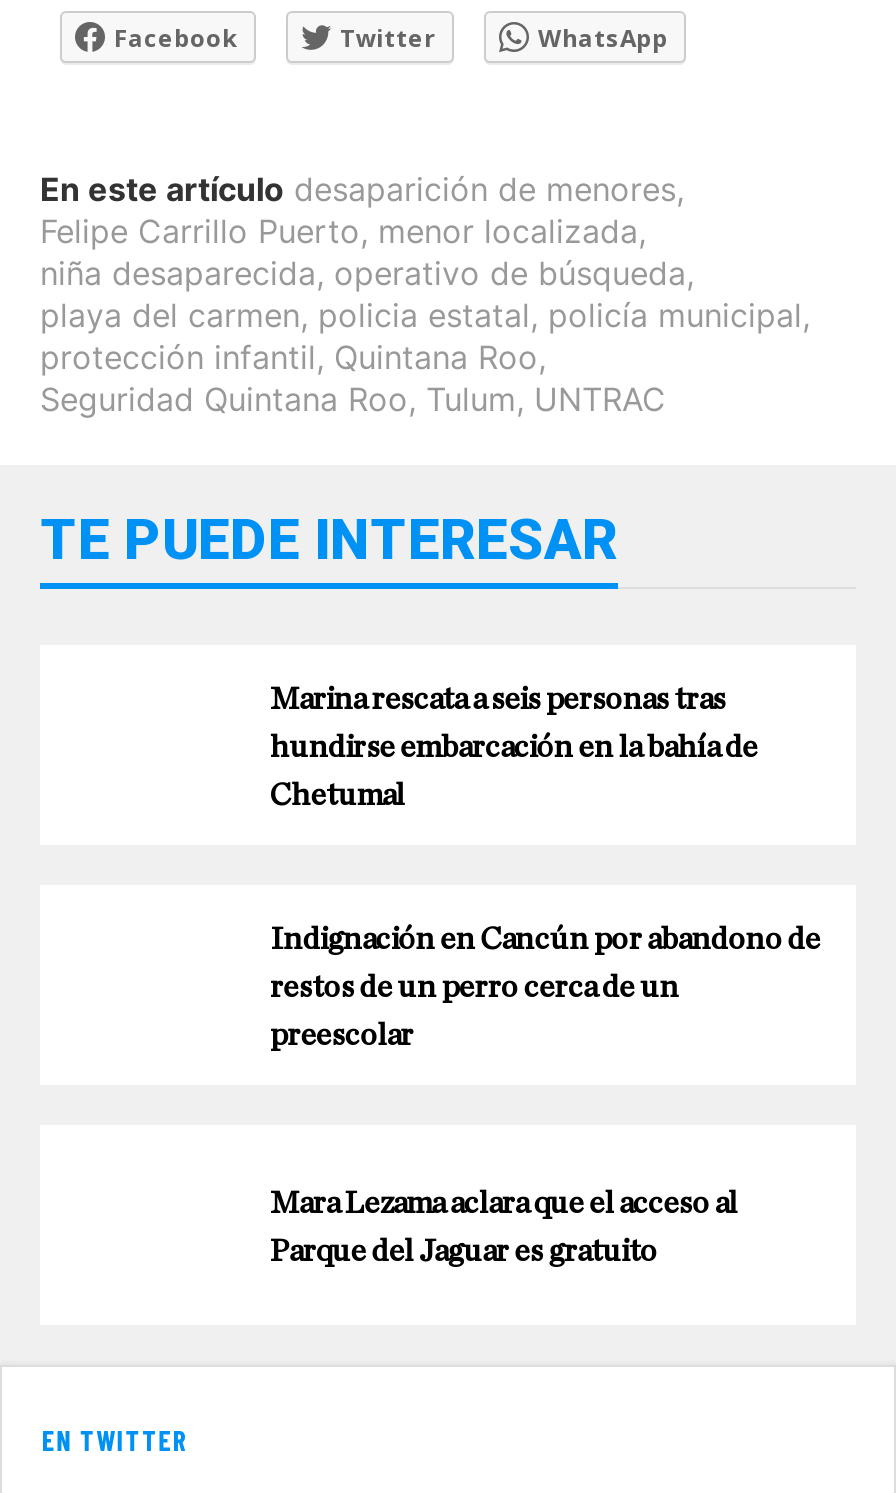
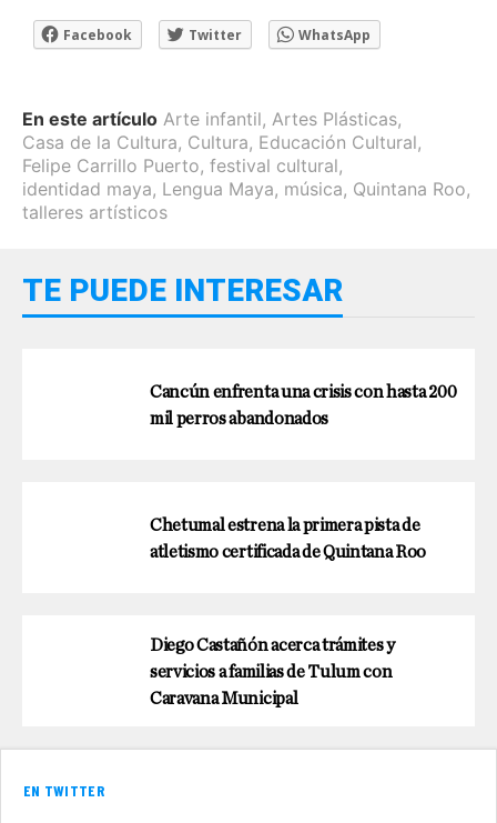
- En este artículo desaparición de menores,
- Felipe Carrillo Puerto, menor localizada,
- niña desaparecida, operativo de búsqueda,
- playa del carmen, policia estatal, policía municipal,
- protección infantil, Quintana Roo,
- Seguridad Quintana Roo, Tulum, UNTRAC
+ En este artículo Arte infantil, Artes Plásticas,
+ Casa de la Cultura, Cultura, Educación Cultural,
+ Felipe Carrillo Puerto, festival cultural,
+ identidad maya, Lengua Maya, música, Quintana Roo,
+ talleres artísticos

- Marina rescata a seis personas tras
- hundirse embarcación en la bahía de
- Chetumal
+ Cancún enfrenta una crisis con hasta 200
+ mil perros abandonados

- Indignación en Cancún por abandono de
- restos de un perro cerca de un
- preescolar
+ Chetumal estrena la primera pista de
+ atletismo certificada de Quintana Roo

- Mara Lezama aclara que el acceso al
- Parque del Jaguar es gratuito
+ Diego Castañón acerca trámites y
+ servicios a familias de Tulum con
+ Caravana Municipal
